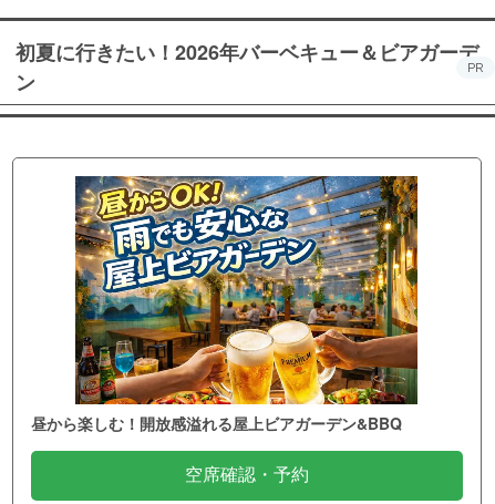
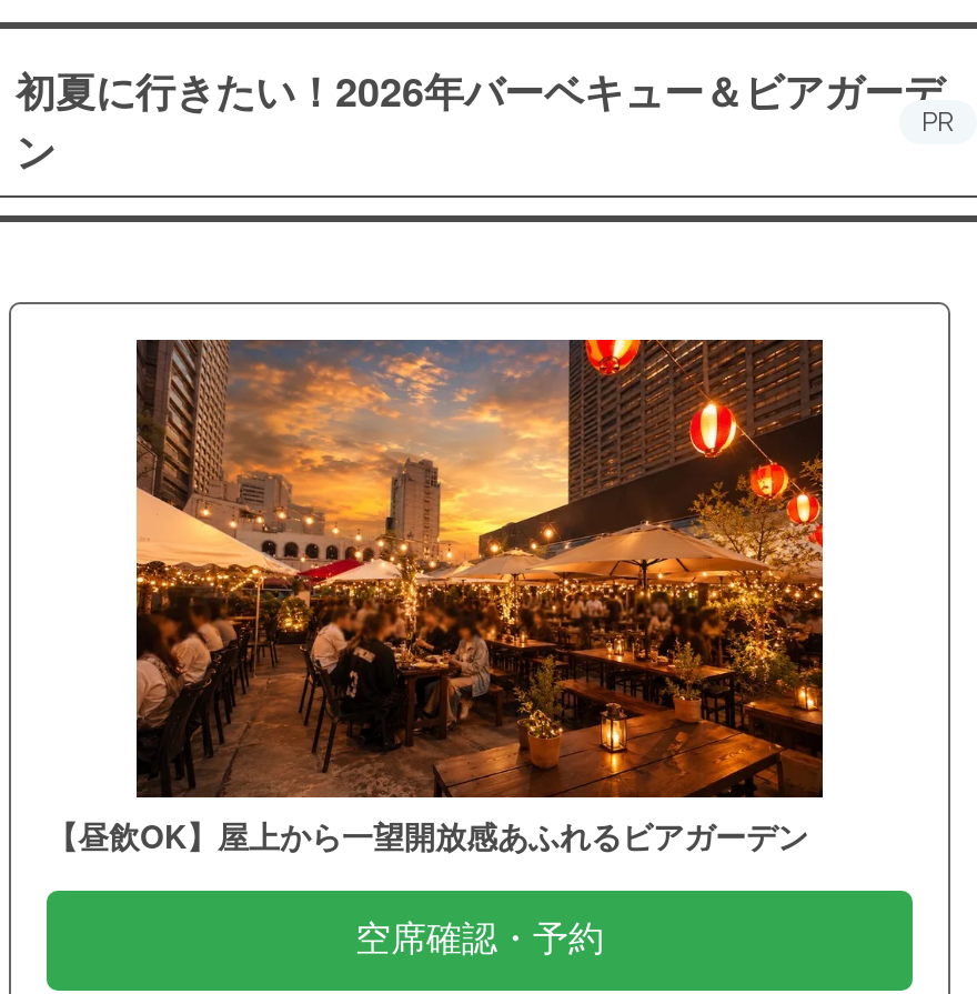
- [image]
- 昼から楽しむ！開放感溢れる屋上ビアガーデン&BBQ
+ [image]
+ 【昼飲OK】屋上から一望開放感あふれるビアガーデン
